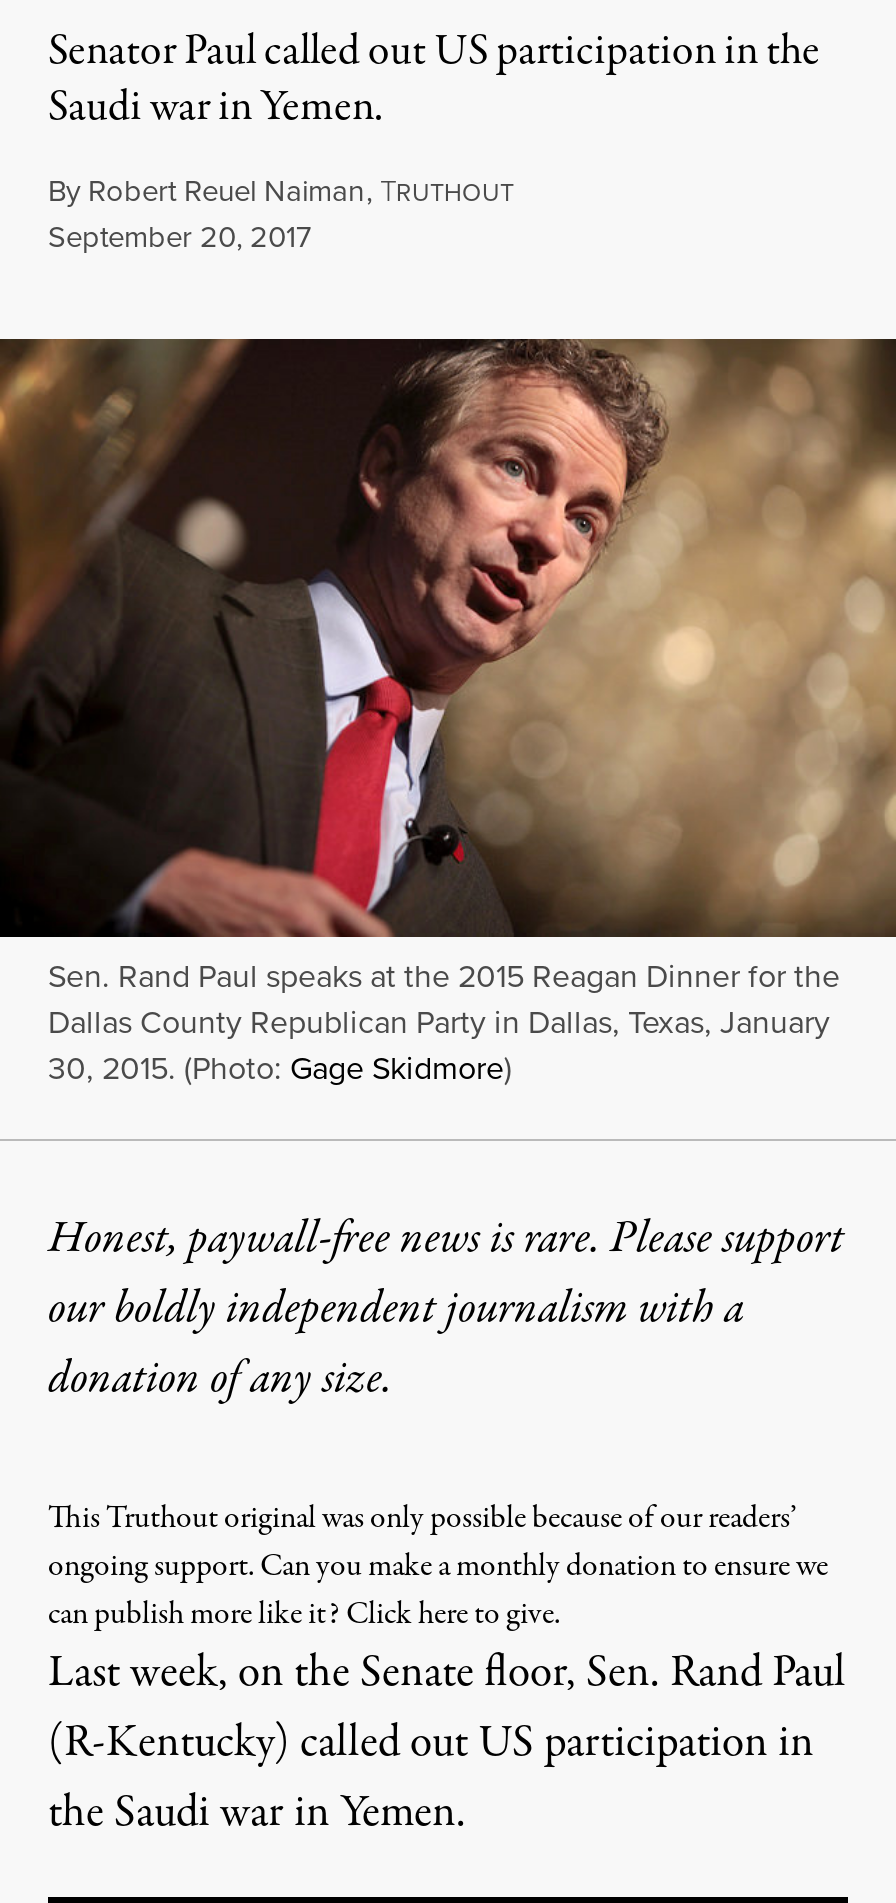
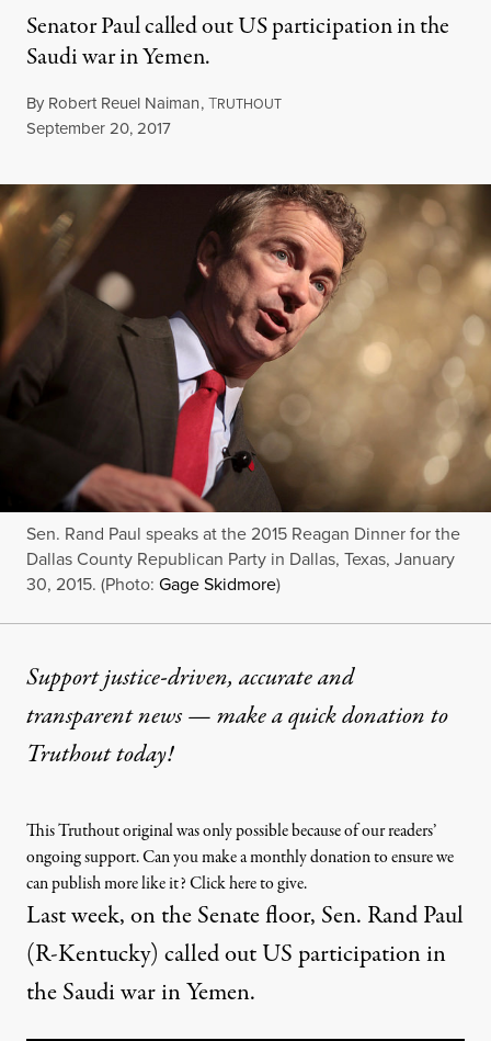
- Honest, paywall-free news is rare. Please support
- our boldly independent journalism with a
- donation of any size.
+ Support justice-driven, accurate and
+ transparent news — make aquick donation to
+ Truthout today!
